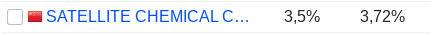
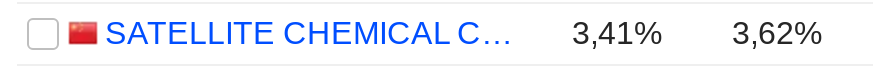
- 3,5%
+ 3,41%

- 3,72%
+ 3,62%
